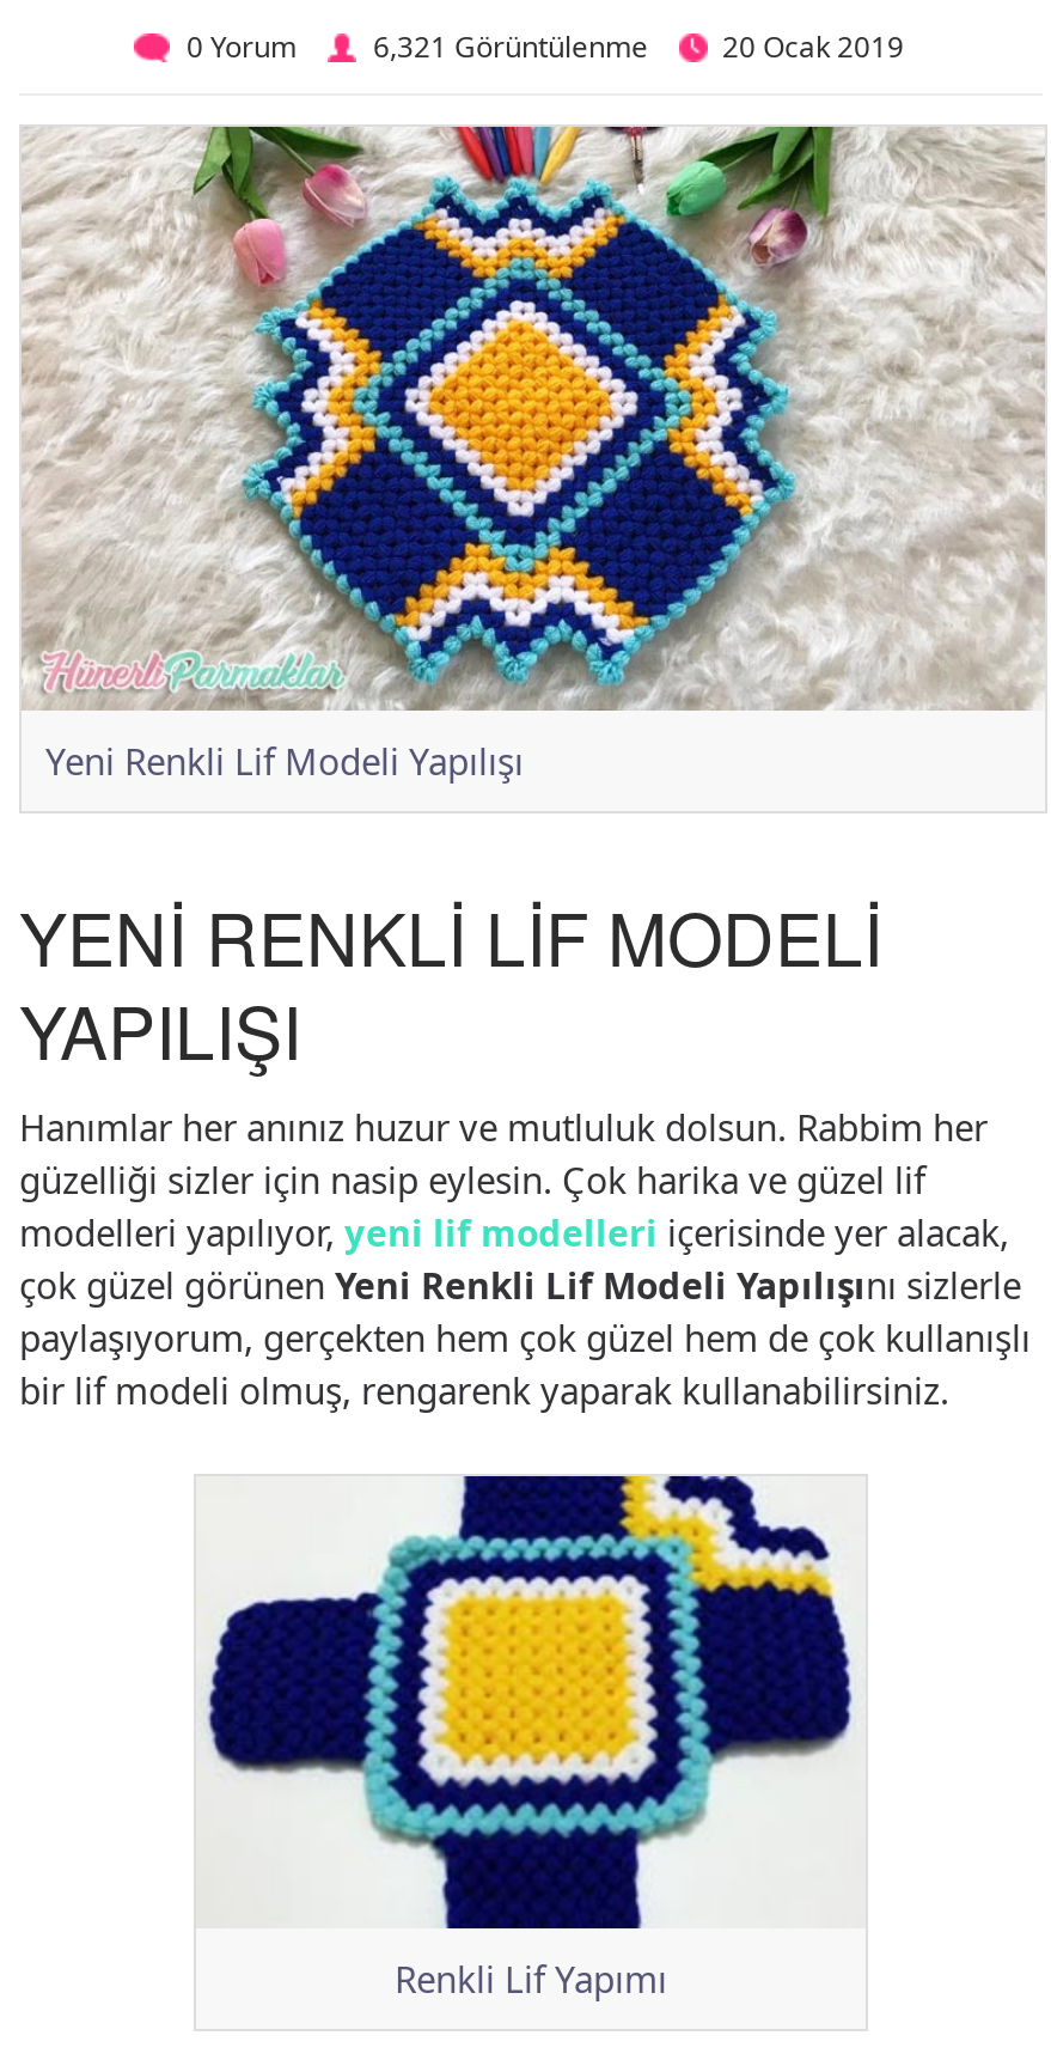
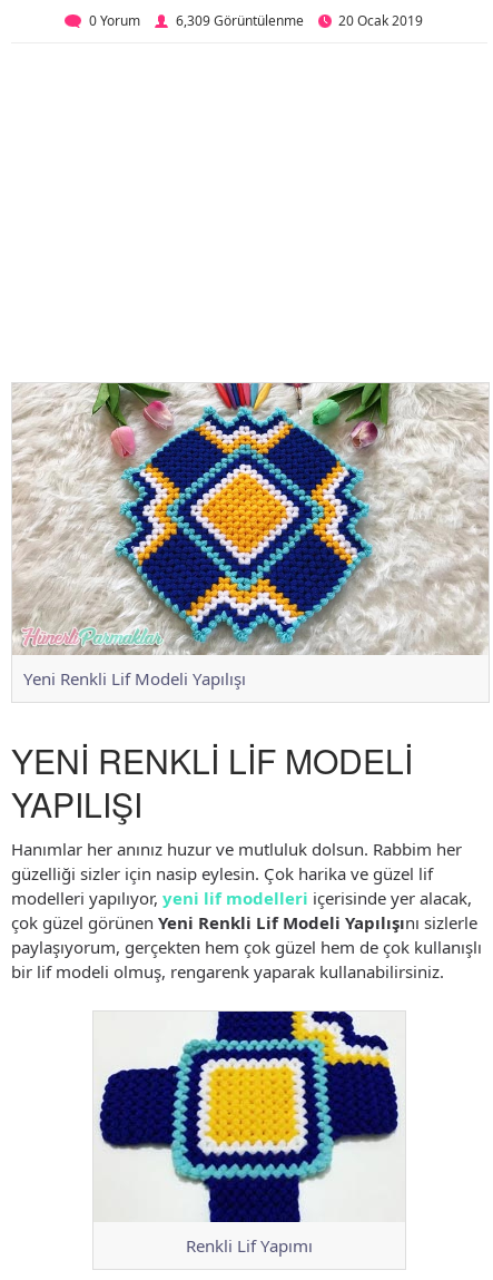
- 6,321 Görüntülenme
+ 6,309 Görüntülenme
